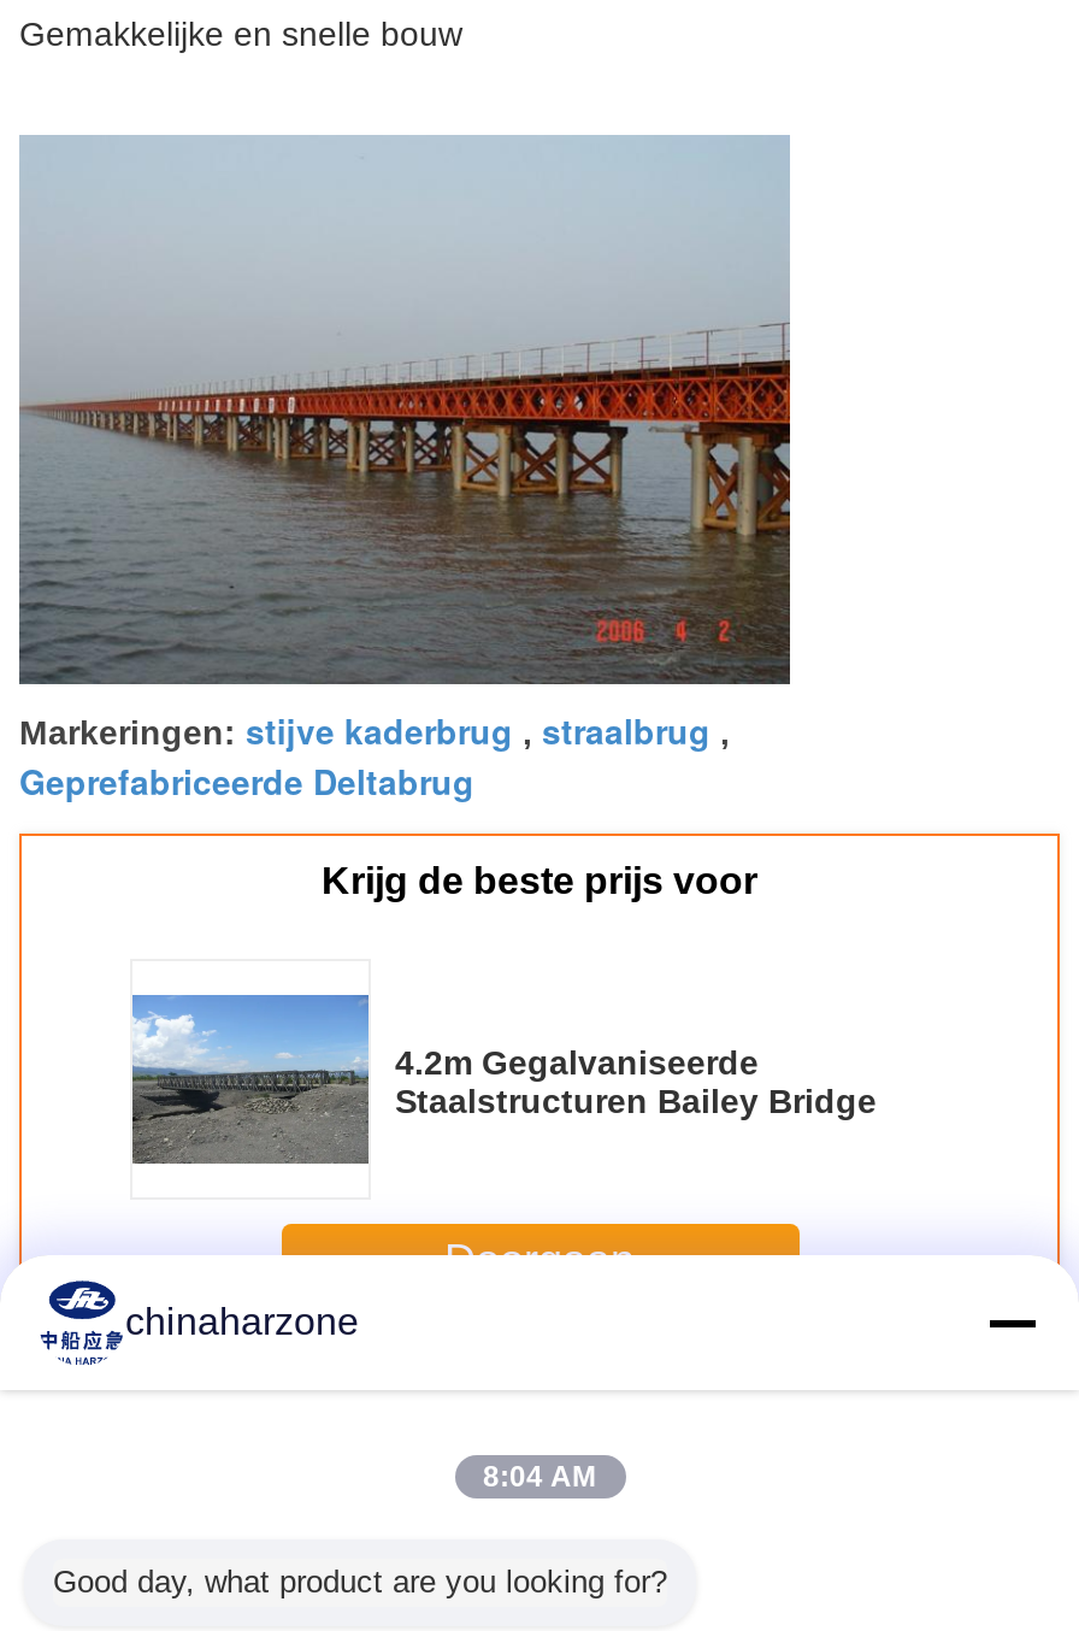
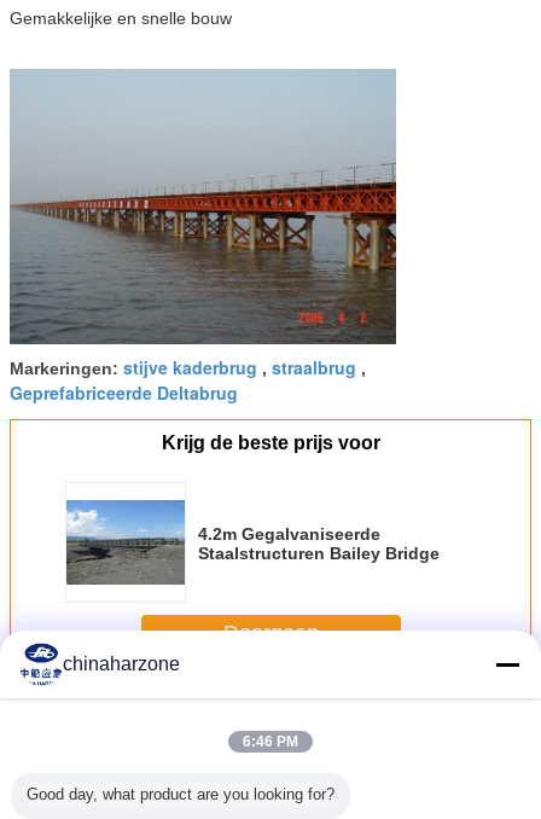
- 8:04 AM
+ 6:46 PM
